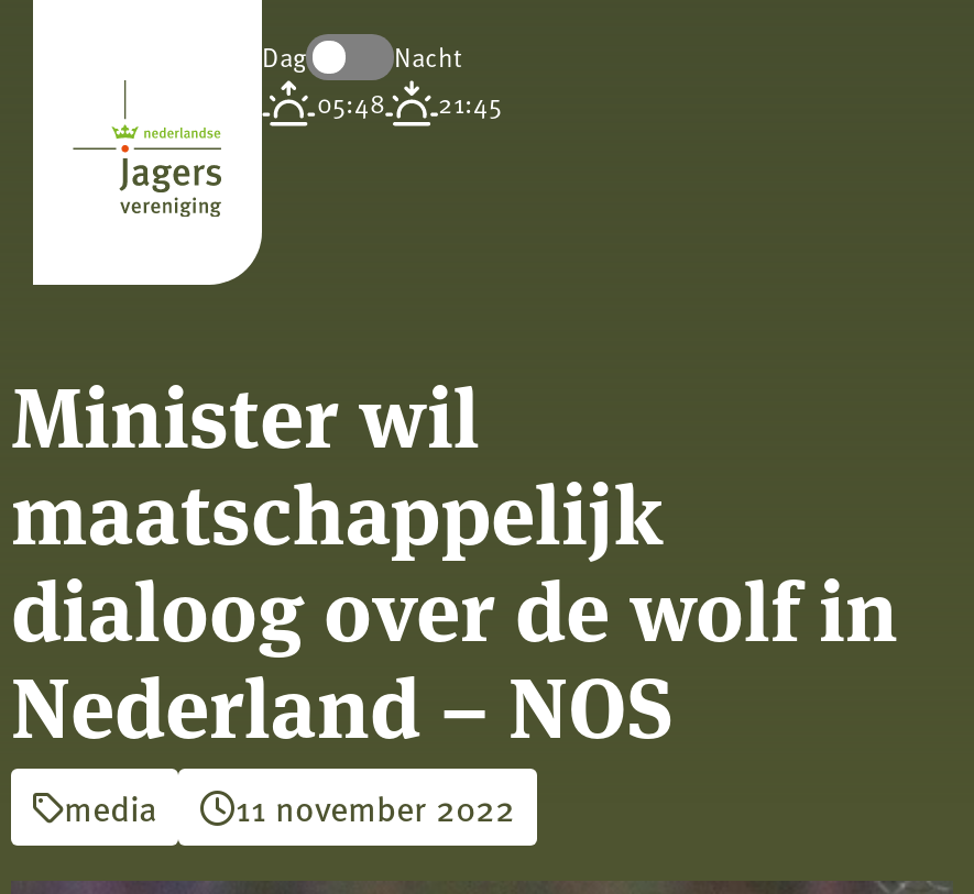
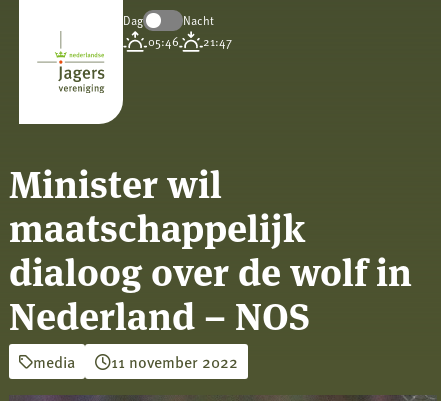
- 05:48
+ 05:46

- 21:45
+ 21:47
